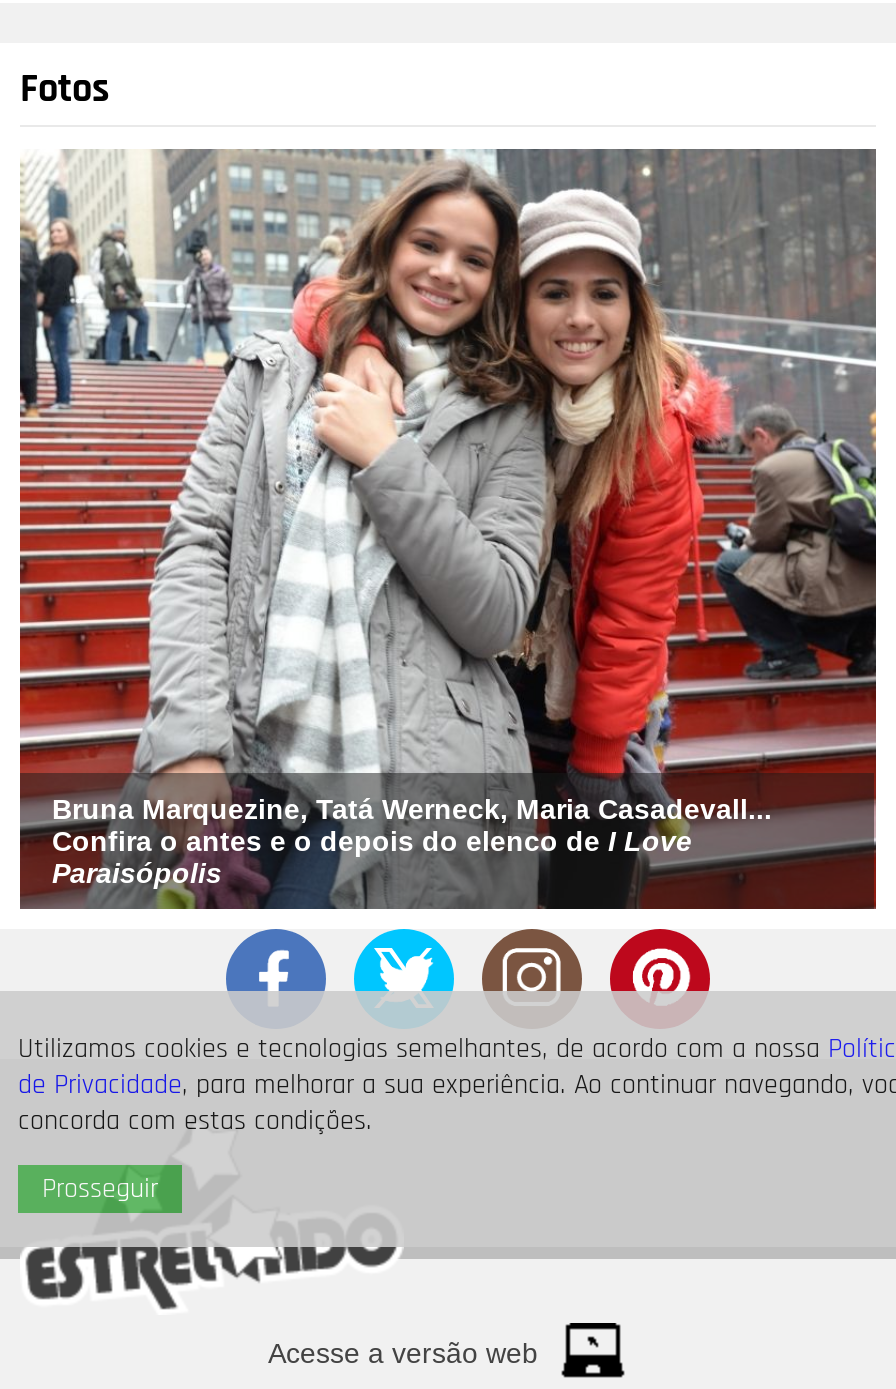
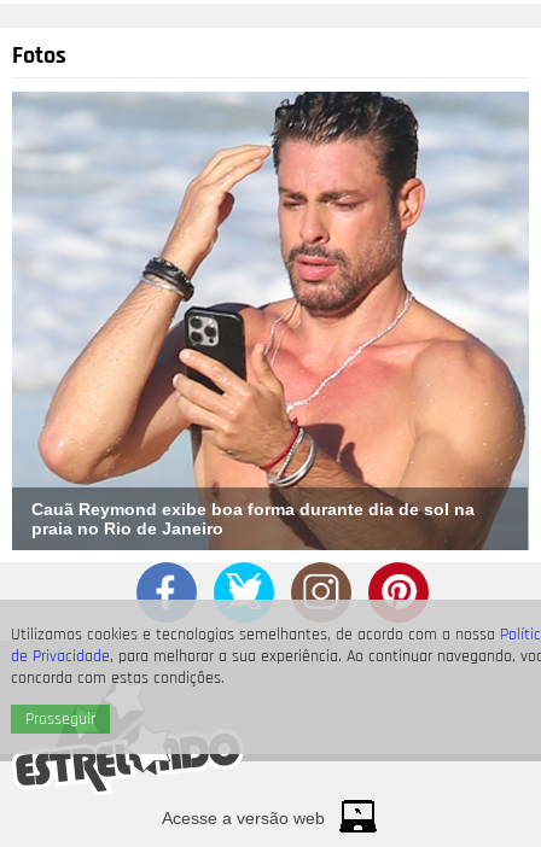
- [image]
- Bruna Marquezine, Tatá Werneck, Maria Casadevall...
- Confira o antes e o depois do elenco de I Love
- Paraisópolis
+ [image]
+ Cauã Reymond exibe boa forma durante dia de sol na
+ praia no Rio de Janeiro
